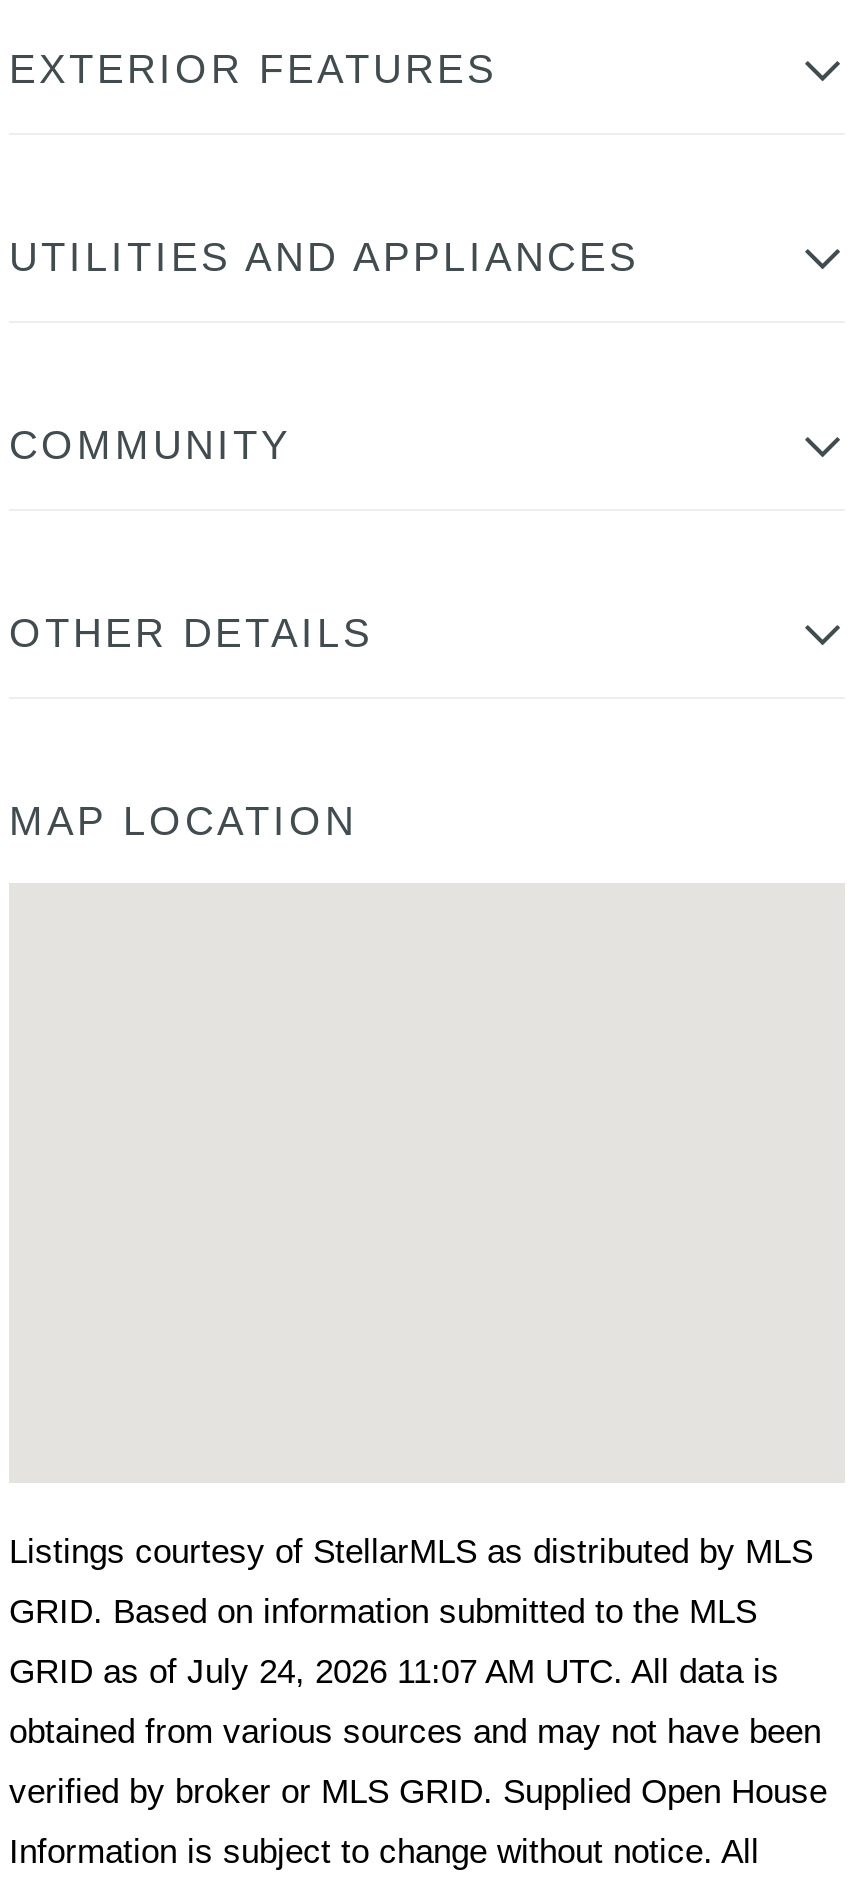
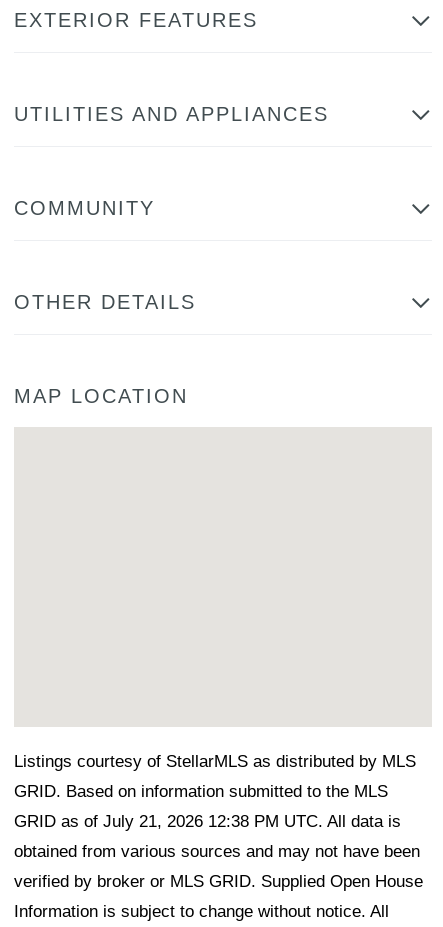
- GRID as of July 24, 2026 11:07 AM UTC. All data is
+ GRID as of July 21, 2026 12:38 PM UTC. All data is
